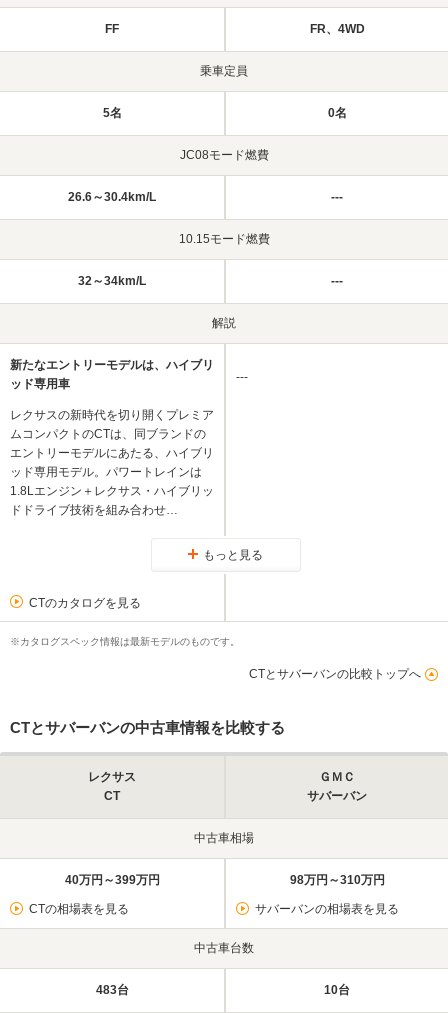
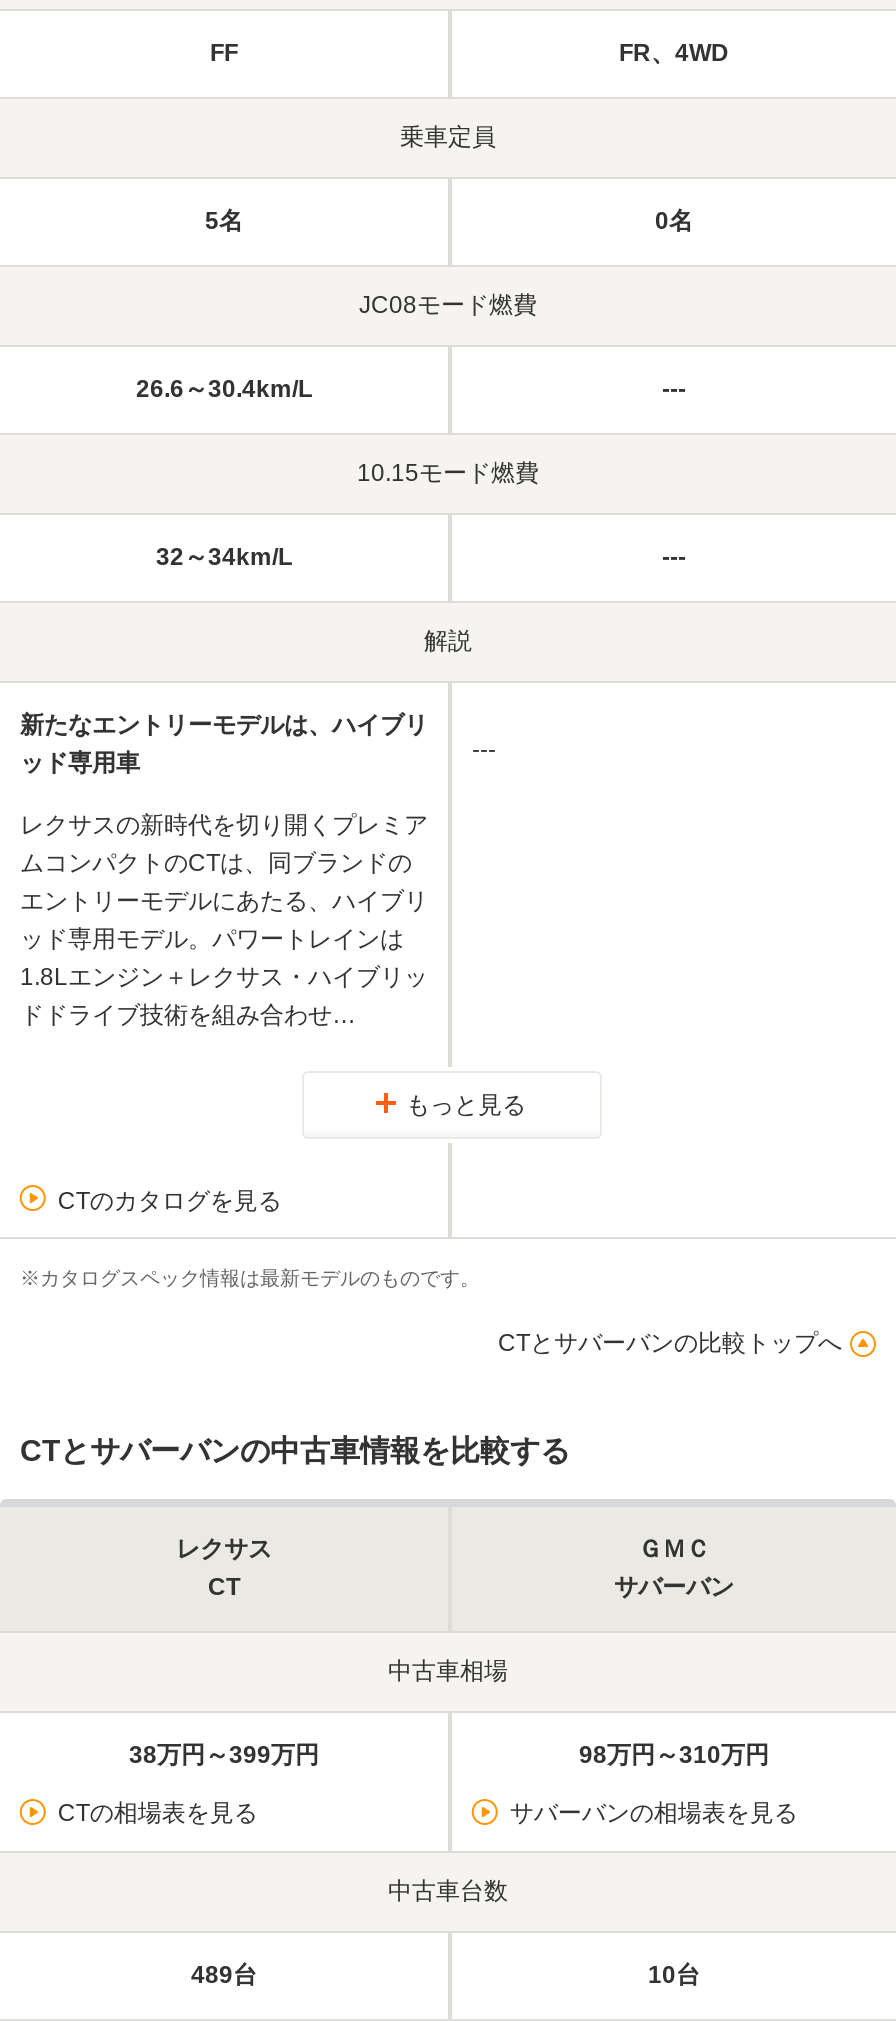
- 40万円～399万円
+ 38万円～399万円

- 483台
+ 489台
